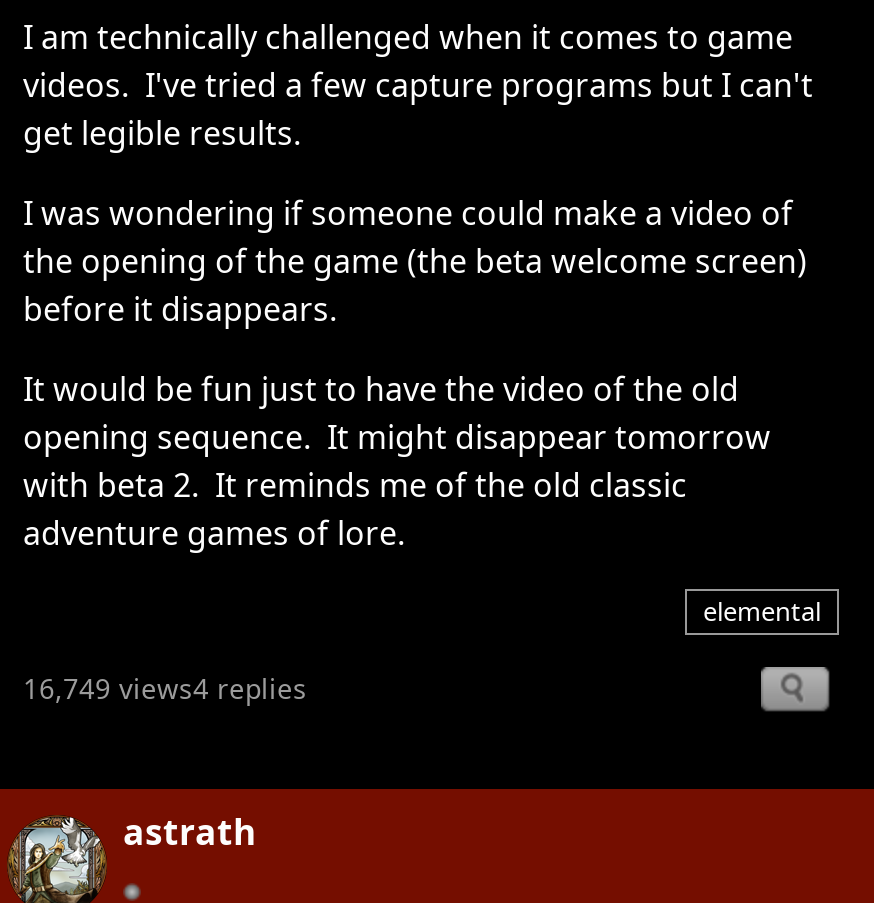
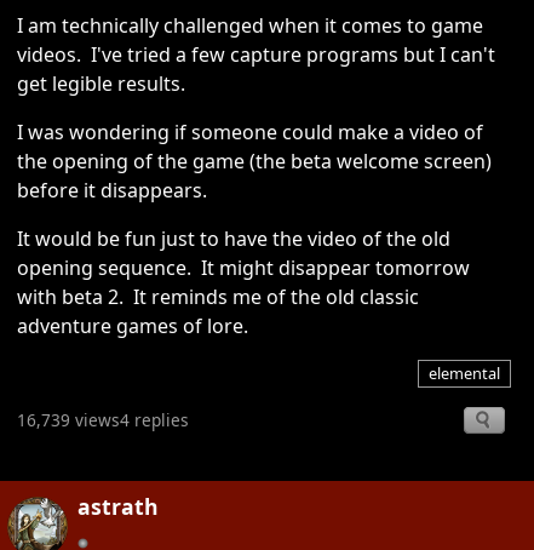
- 16,749 views4 replies
+ 16,739 views4 replies
